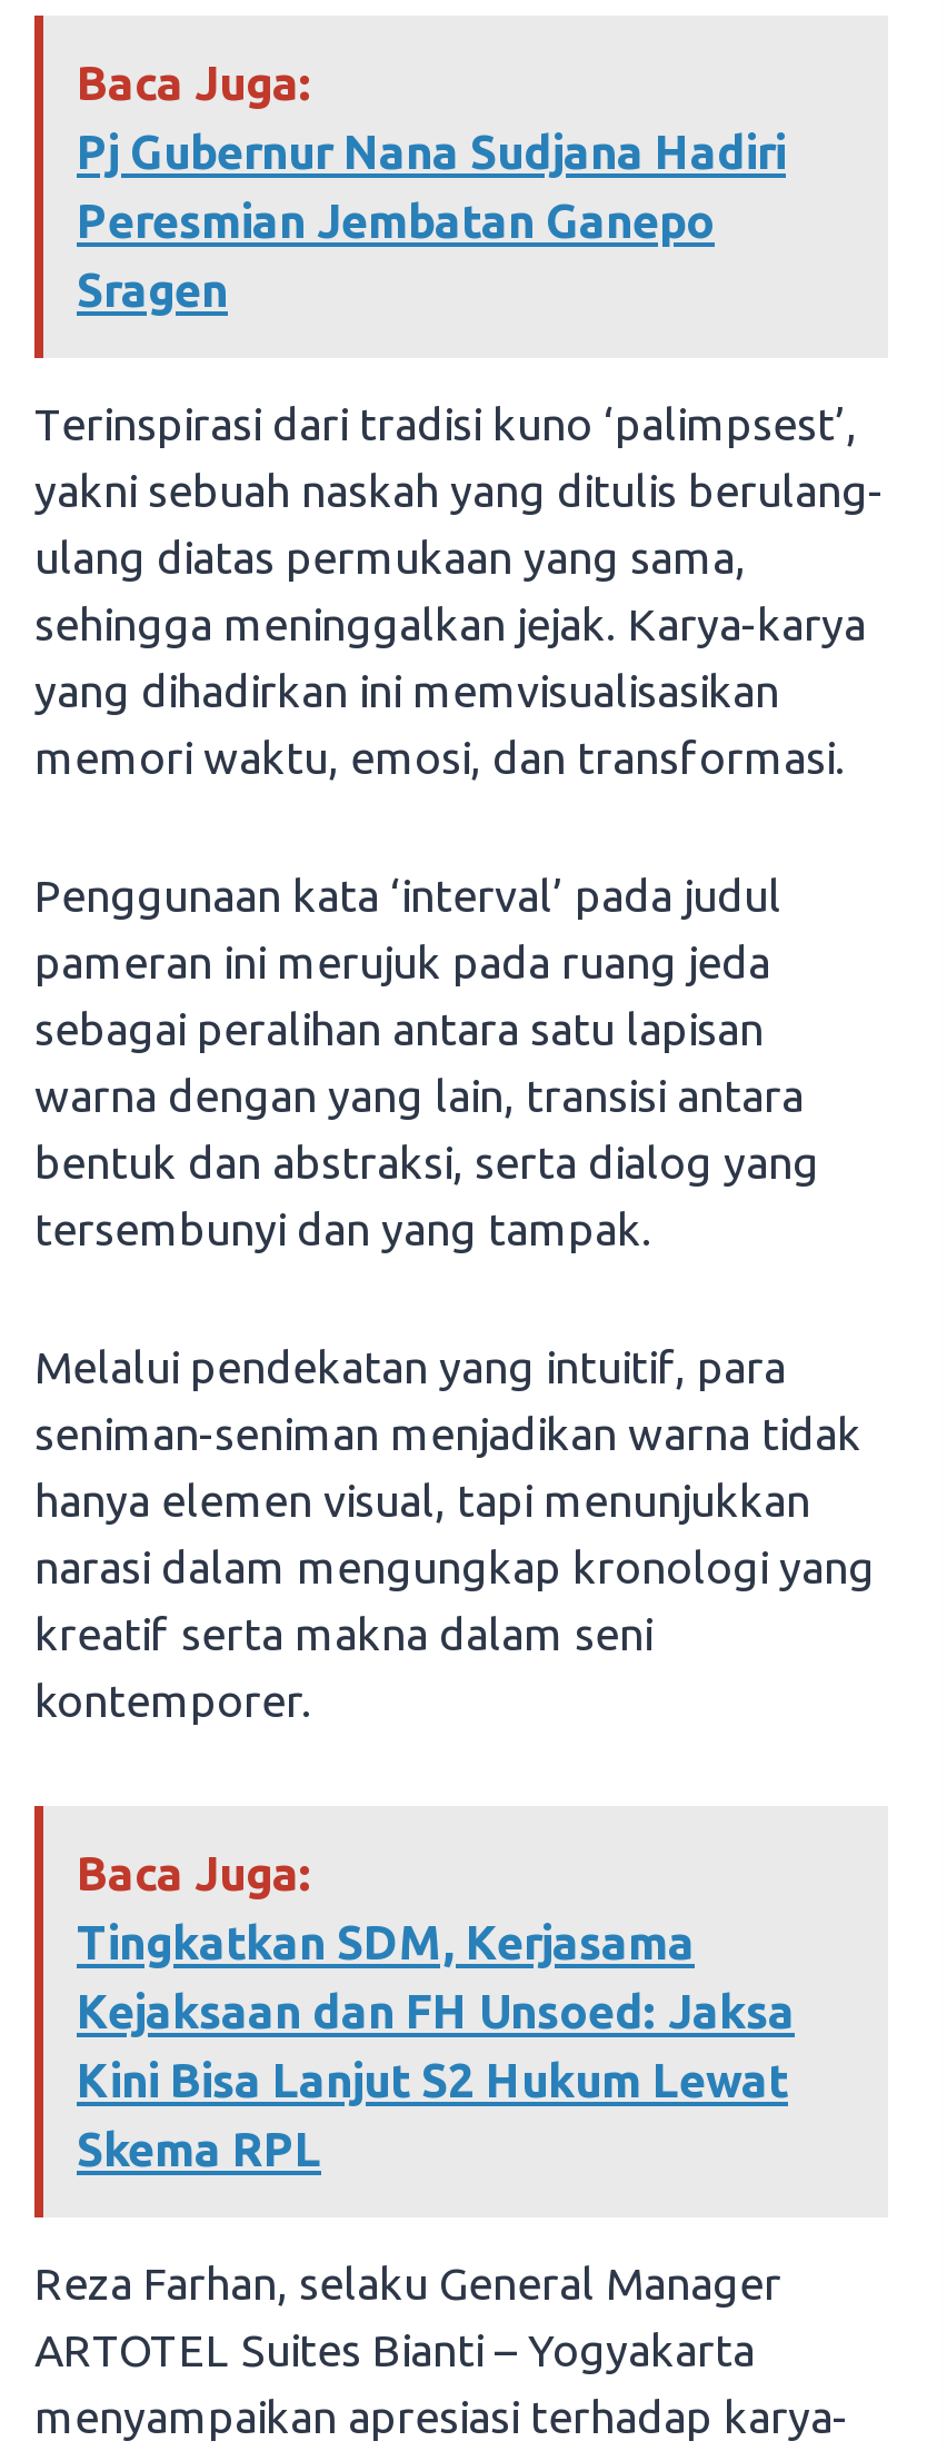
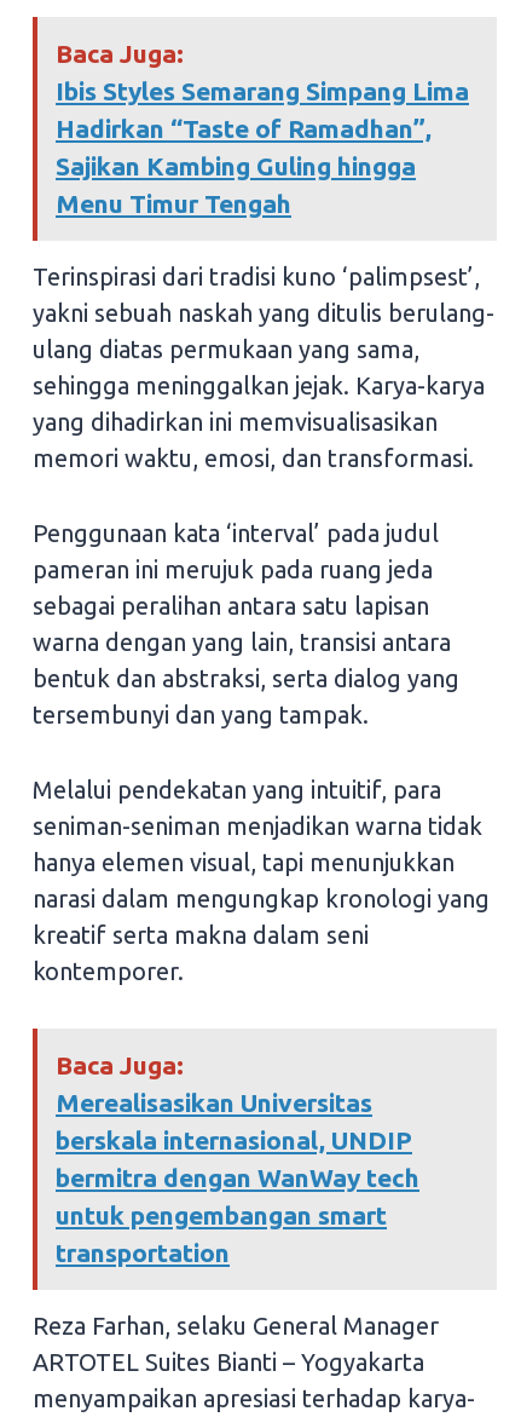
- Pj Gubernur Nana Sudjana Hadiri
- Peresmian Jembatan Ganepo
- Sragen
+ Ibis Styles Semarang Simpang Lima
+ Hadirkan “Taste of Ramadhan”,
+ Sajikan Kambing Guling hingga
+ Menu Timur Tengah

- Tingkatkan SDM, Kerjasama
- Kejaksaan dan FH Unsoed: Jaksa
- Kini Bisa Lanjut S2 Hukum Lewat
- Skema RPL
+ Merealisasikan Universitas
+ berskala internasional, UNDIP
+ bermitra dengan WanWay tech
+ untuk pengembangan smart
+ transportation
